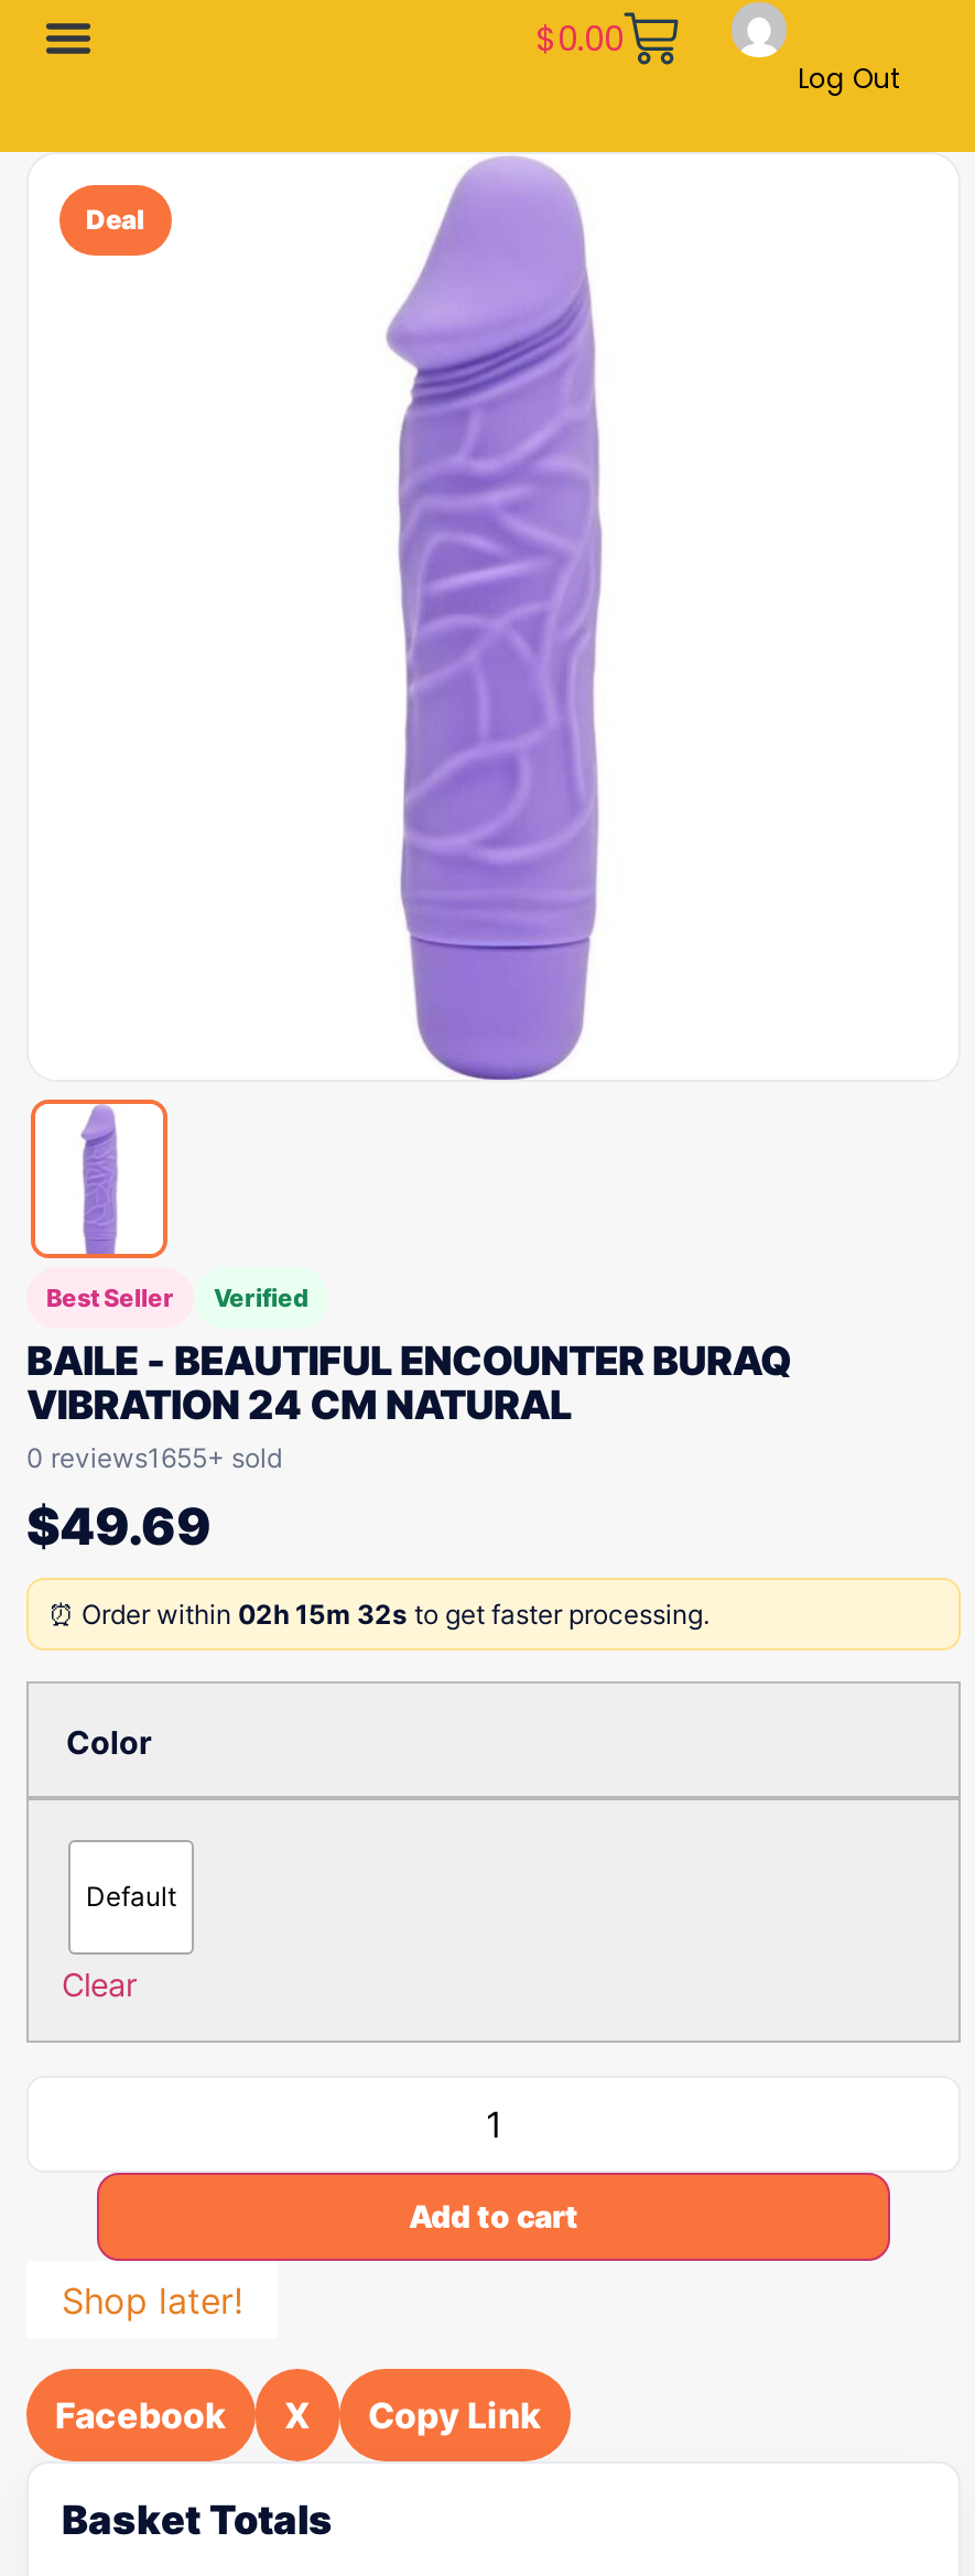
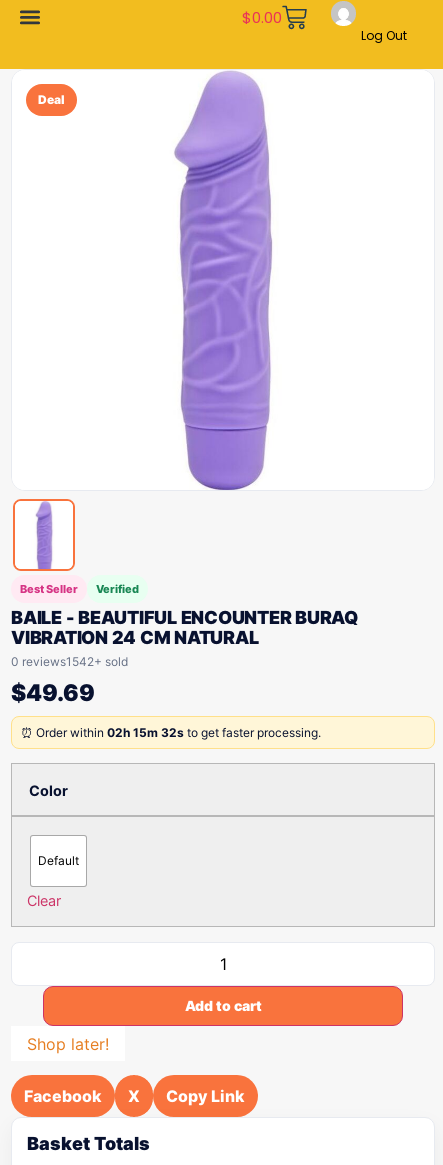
- 0 reviews1655+ sold
+ 0 reviews1542+ sold
